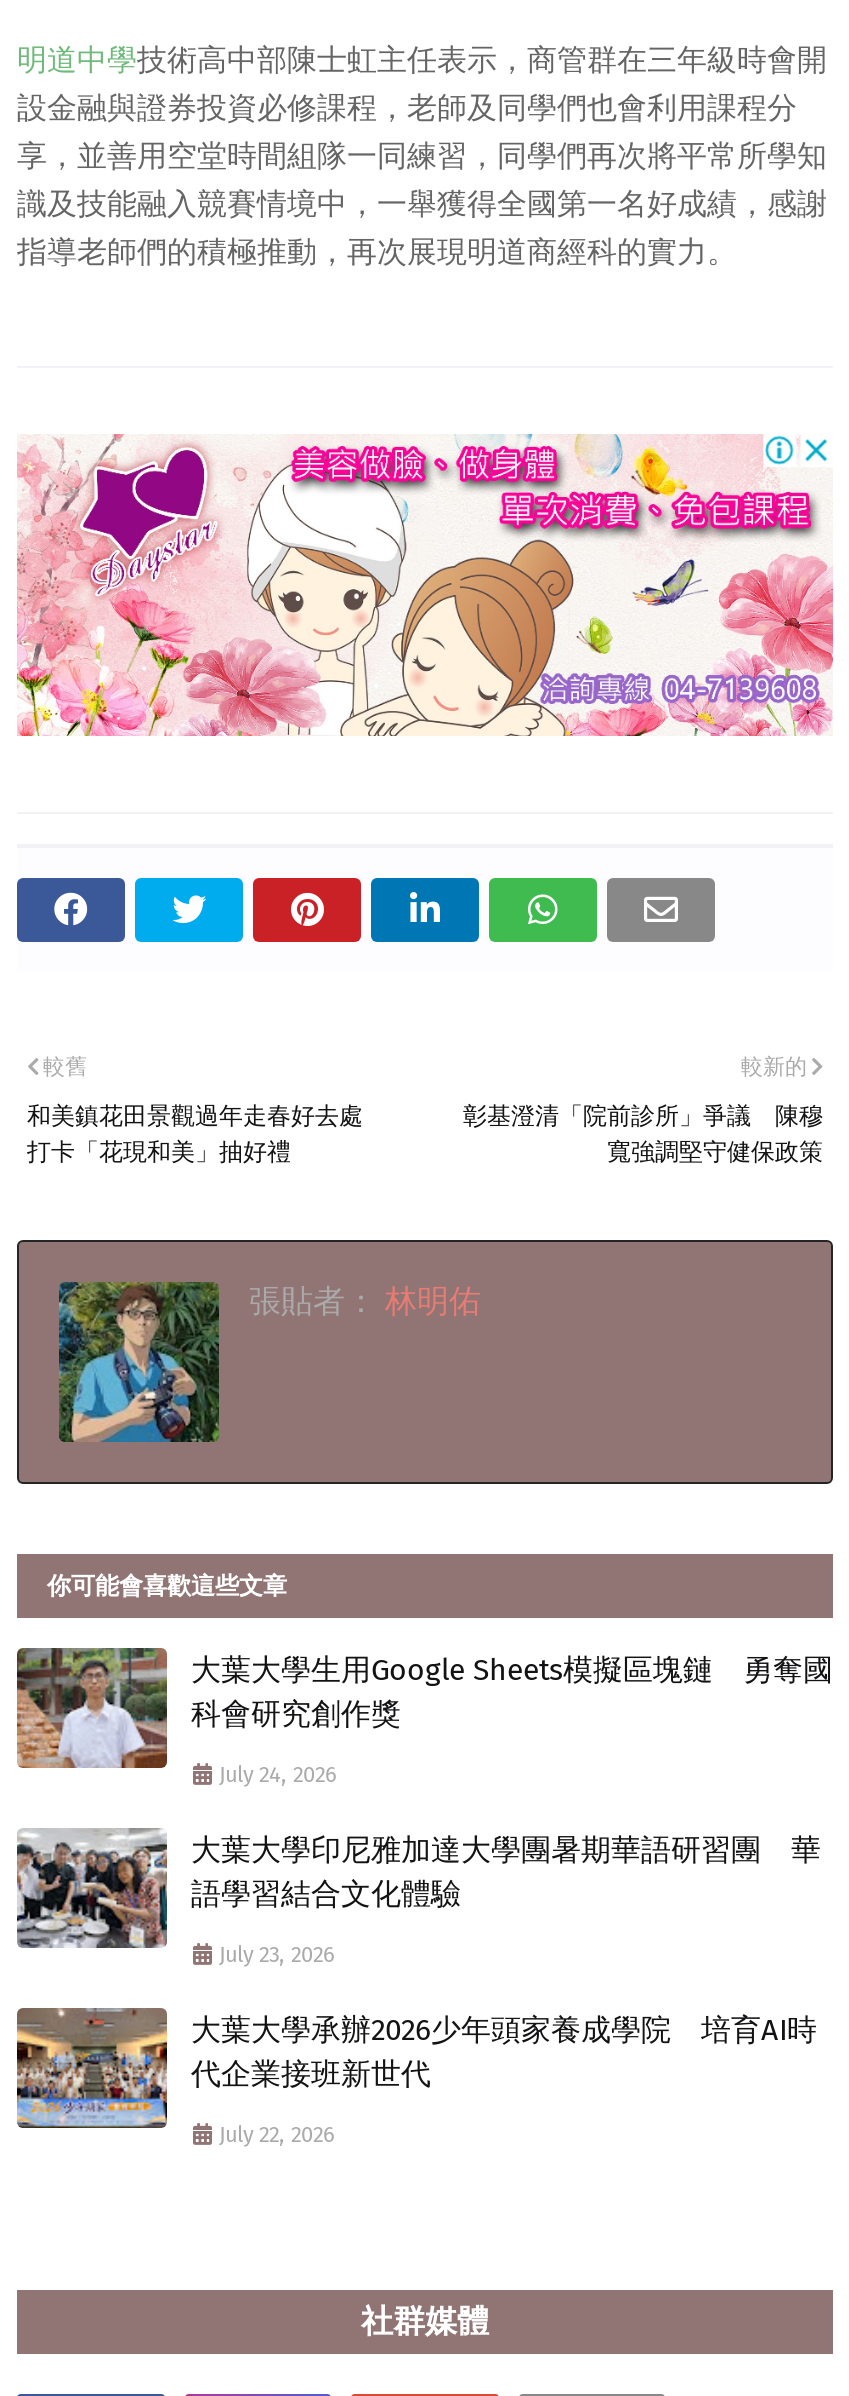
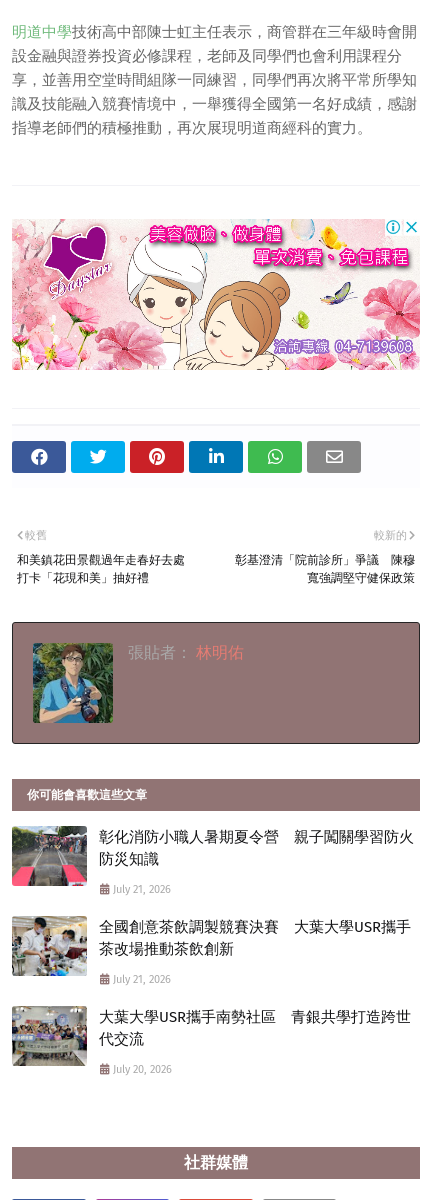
- [image]
- 大葉大學生用Google Sheets模擬區塊鏈 勇奪國
- 科會研究創作獎
+ [image]
+ 彰化消防小職人暑期夏令營 親子闖關學習防火
+ 防災知識

- July 24, 2026
+ July 21, 2026

- [image]
- 大葉大學印尼雅加達大學團暑期華語研習團 華
- 語學習結合文化體驗
+ [image]
+ 全國創意茶飲調製競賽決賽 大葉大學USR攜手
+ 茶改場推動茶飲創新

- July 23, 2026
+ July 21, 2026

- [image]
- 大葉大學承辦2026少年頭家養成學院 培育AI時
- 代企業接班新世代
+ [image]
+ 大葉大學USR攜手南勢社區 青銀共學打造跨世
+ 代交流

- July 22, 2026
+ July 20, 2026
